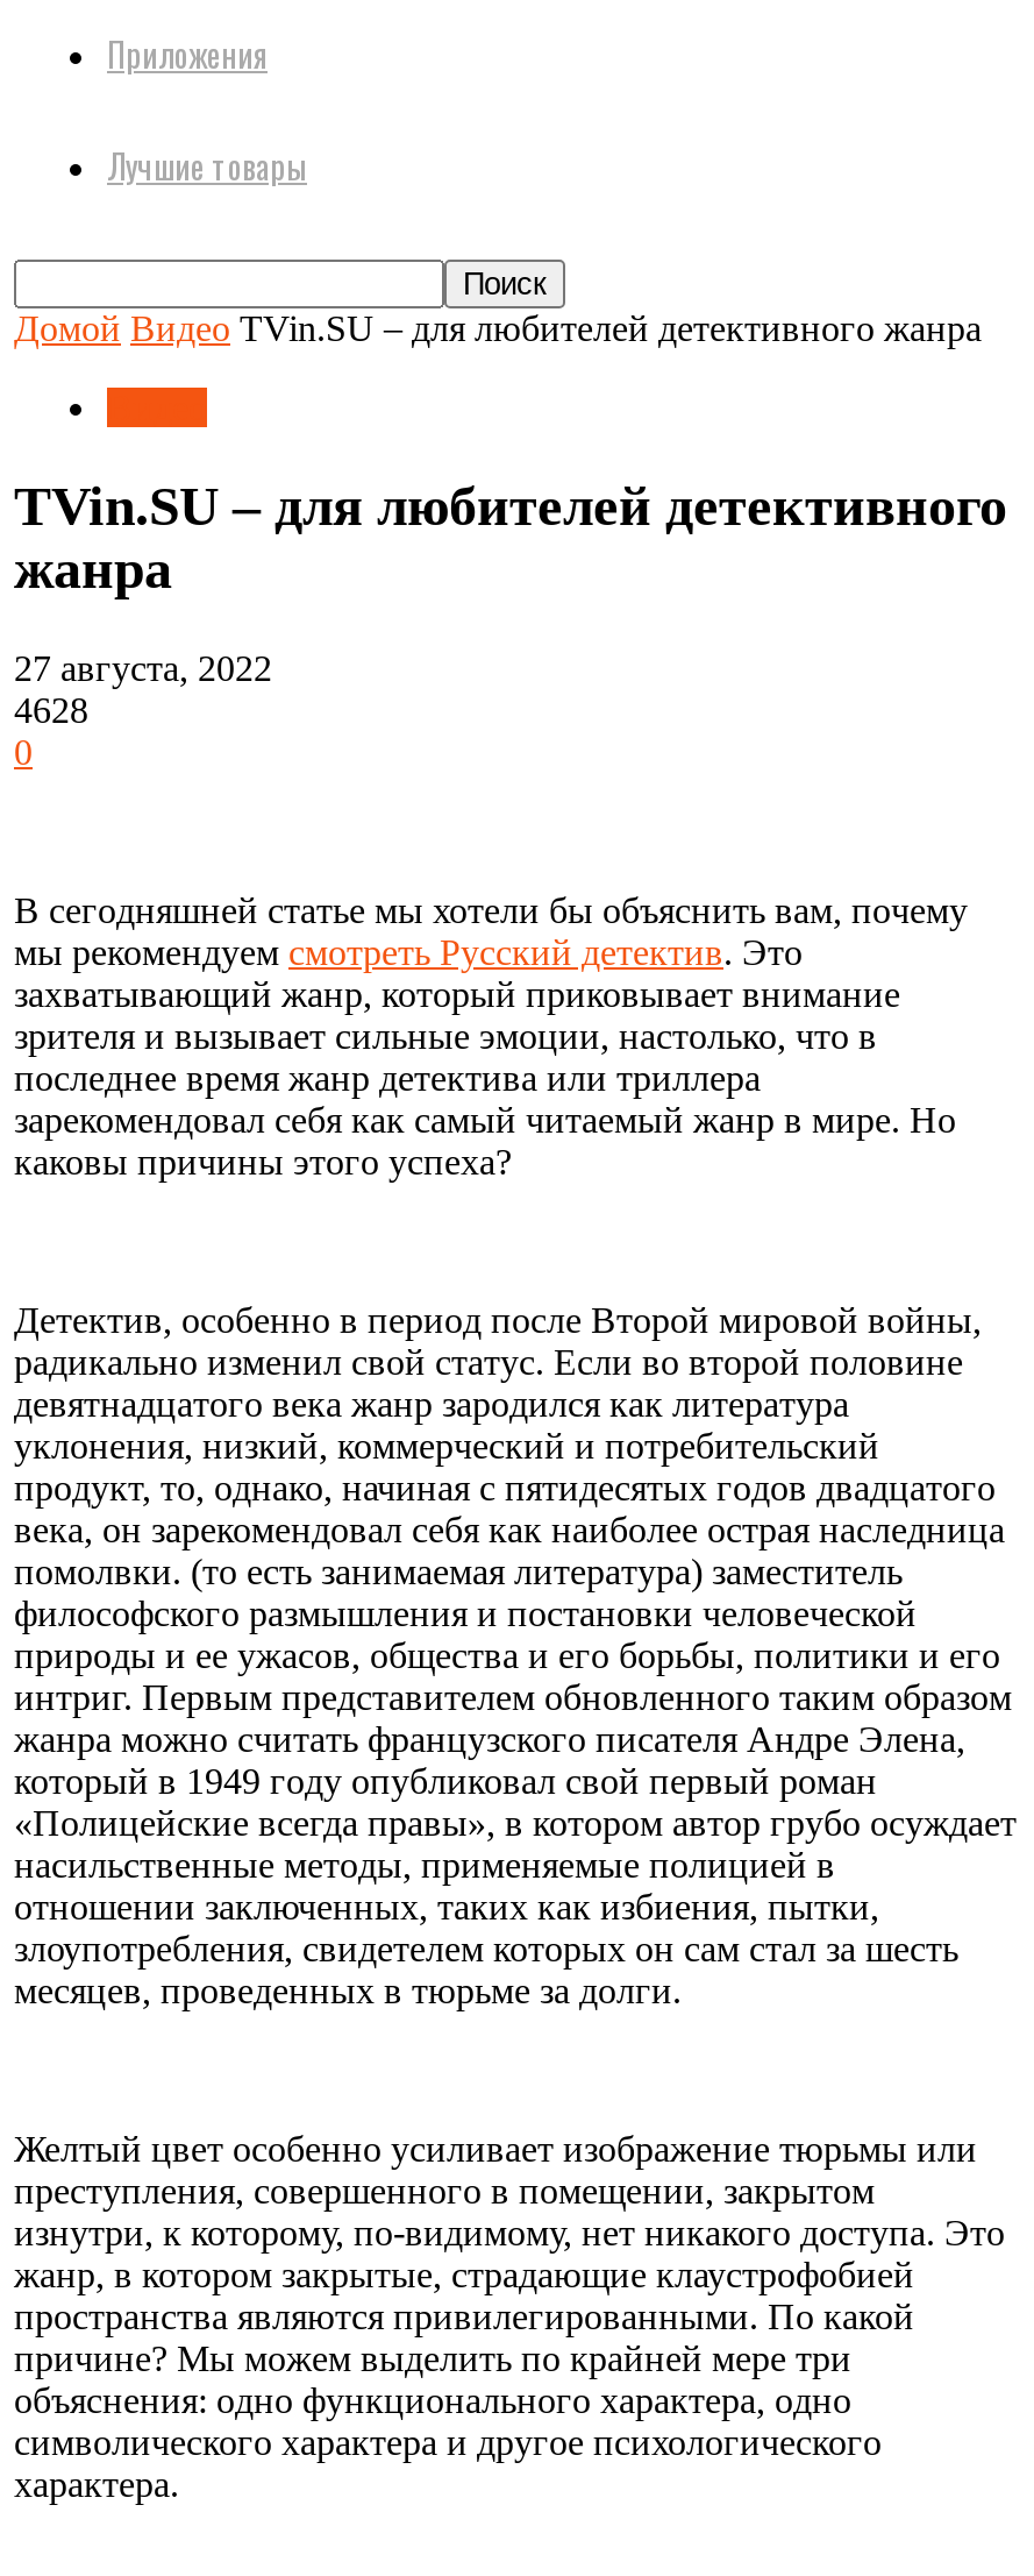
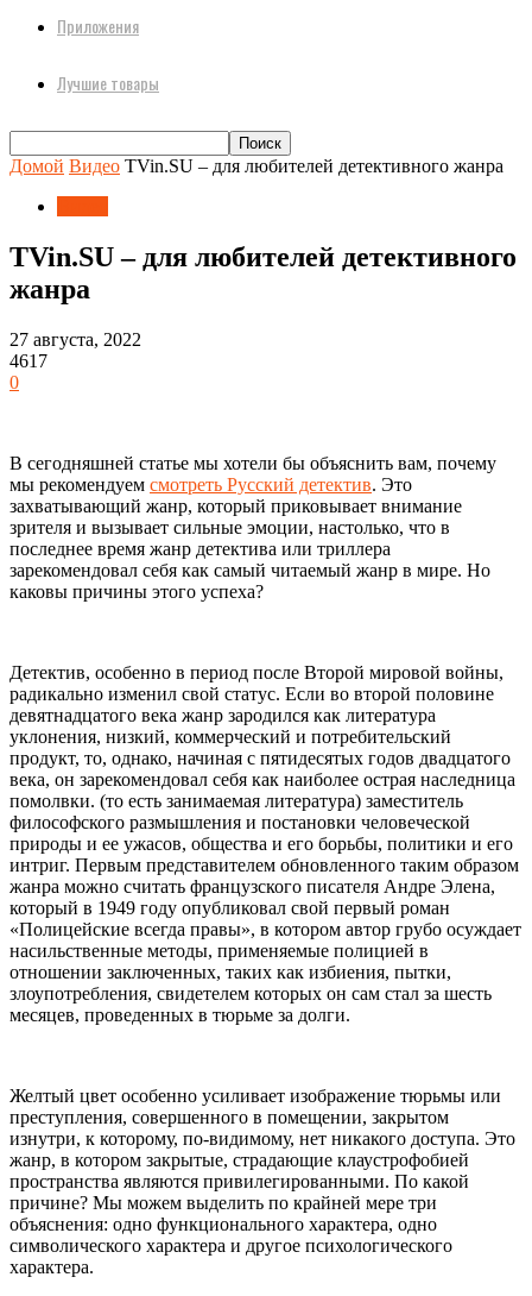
- 4628
+ 4617
